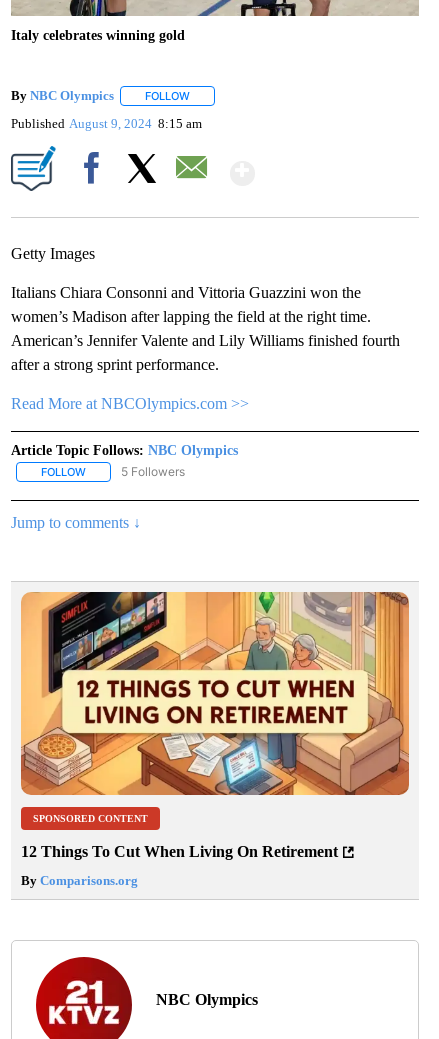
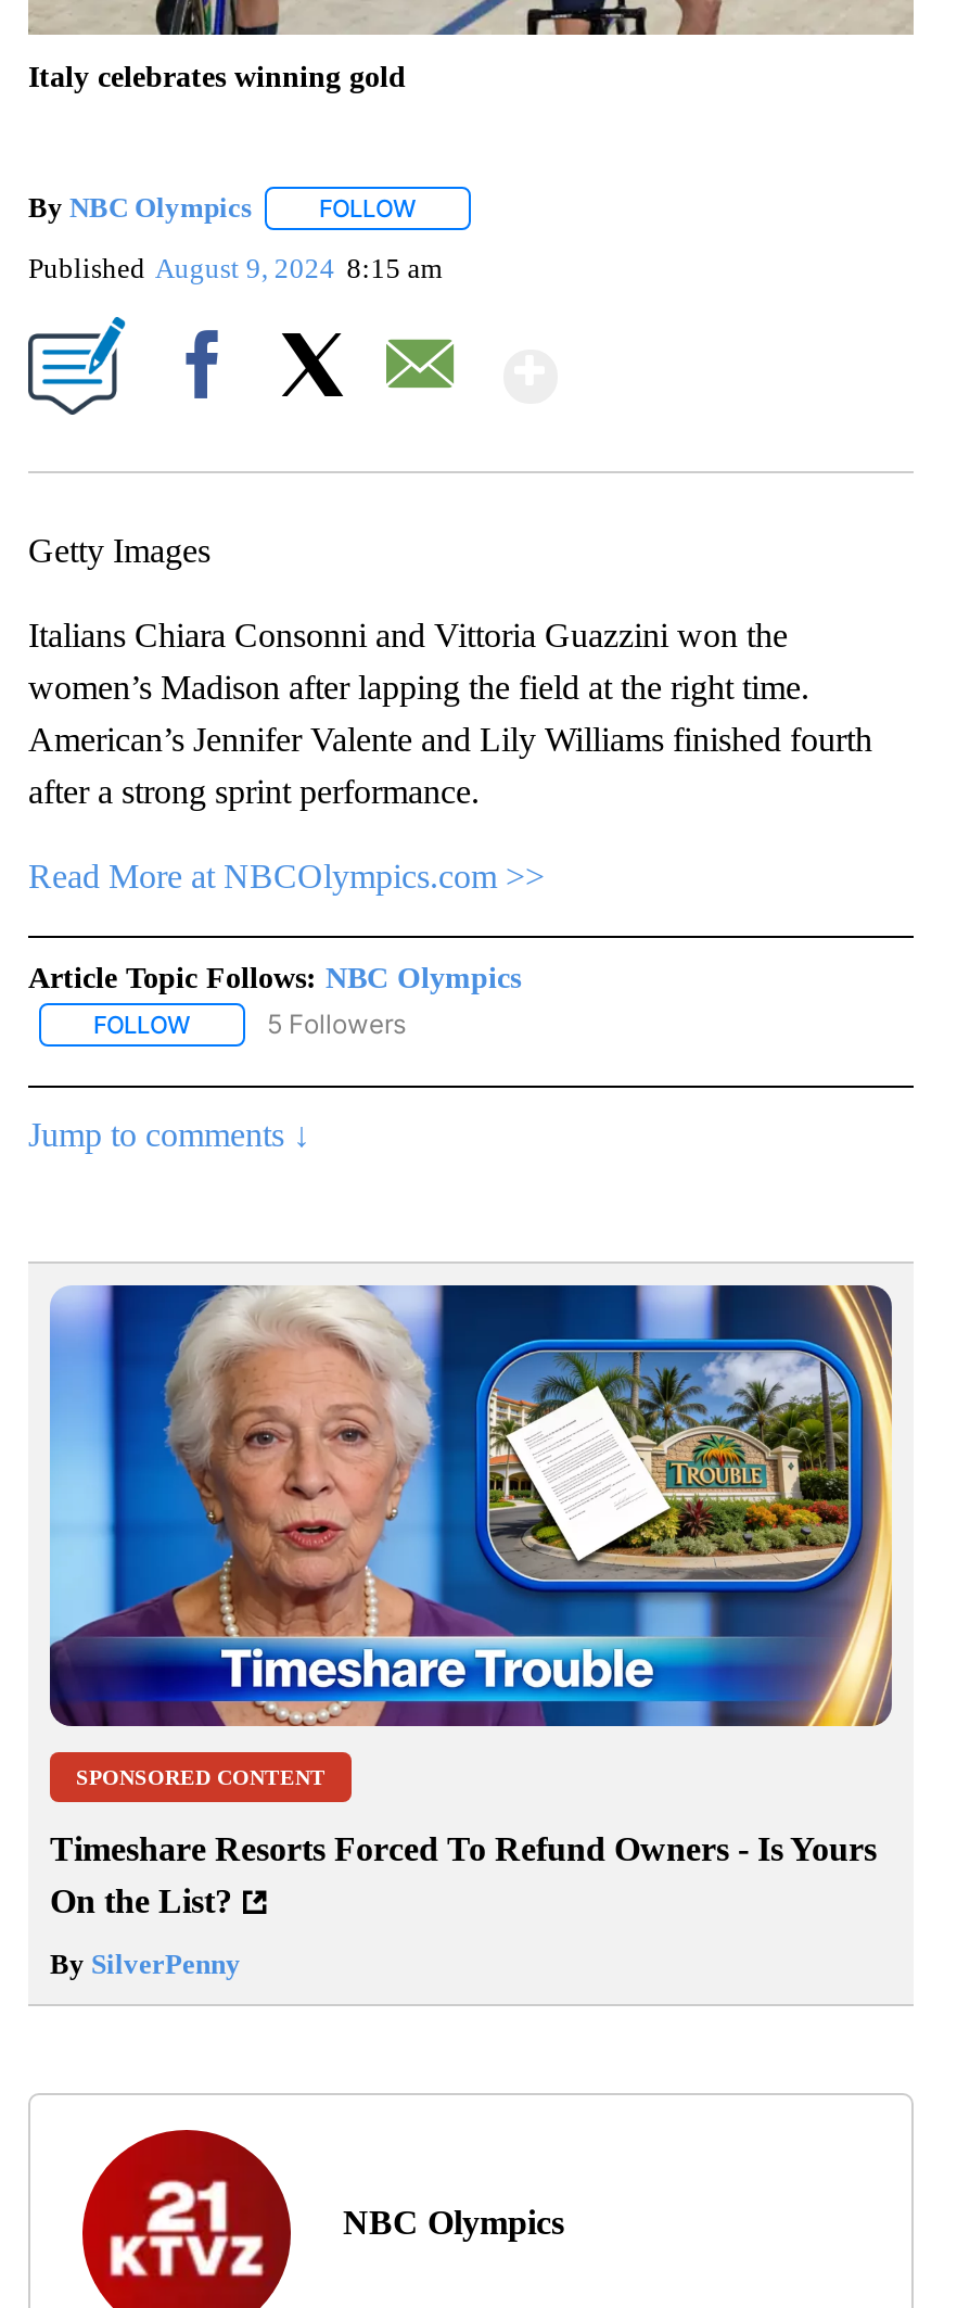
- [image]
+ [image]

- 12 Things To Cut When Living On Retirement
+ Timeshare Resorts Forced To Refund Owners - Is Yours
+ On the List?

- By Comparisons.org
+ By SilverPenny
